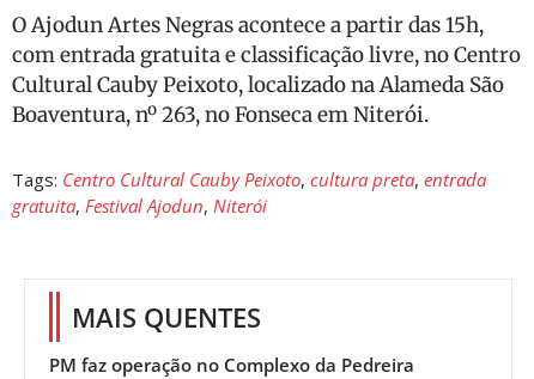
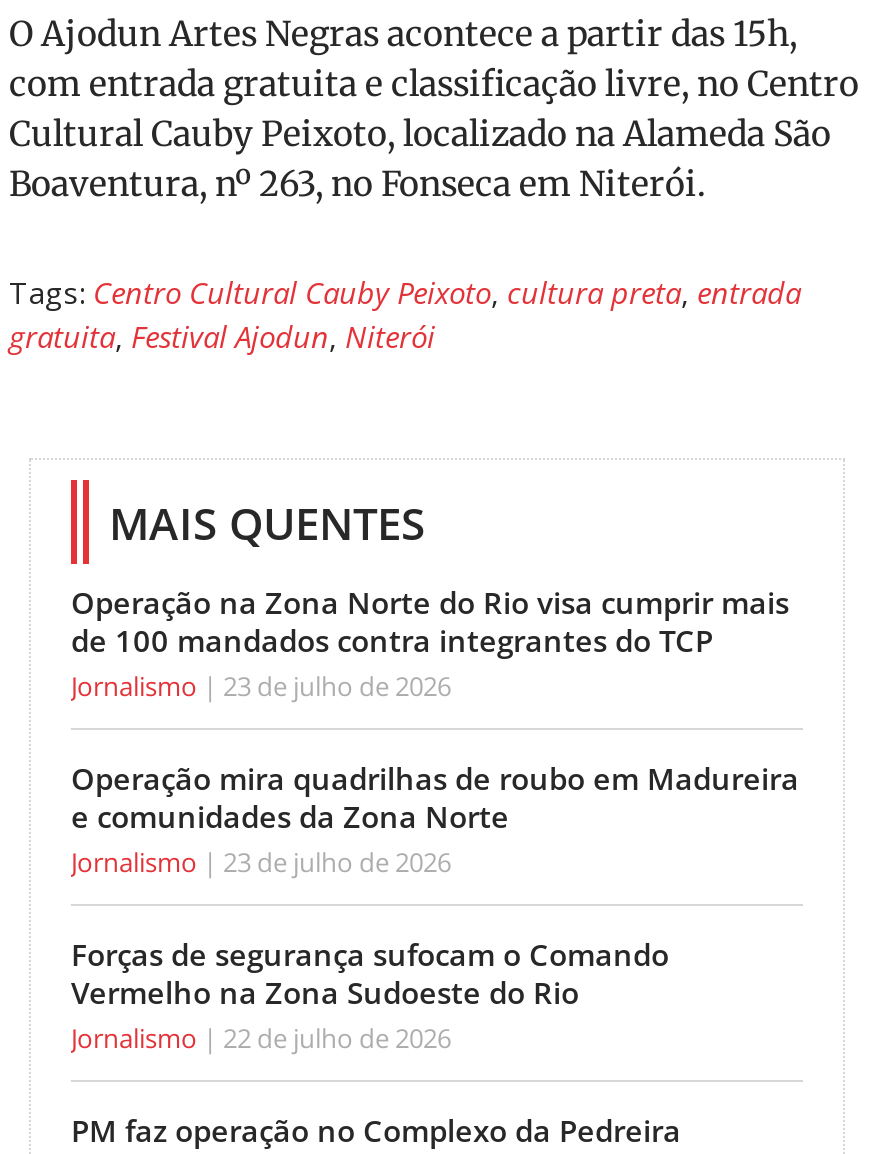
+ Operação na Zona Norte do Rio visa cumprir mais
+ de 100 mandados contra integrantes do TCP
+ Jornalismo 23 de julho de 2026
+ Operação mira quadrilhas de roubo em Madureira
+ e comunidades da Zona Norte
+ Jornalismo 23 de julho de 2026
+ Forças de segurança sufocam o Comando
+ Vermelho na Zona Sudoeste do Rio
+ Jornalismo 22 de julho de 2026
